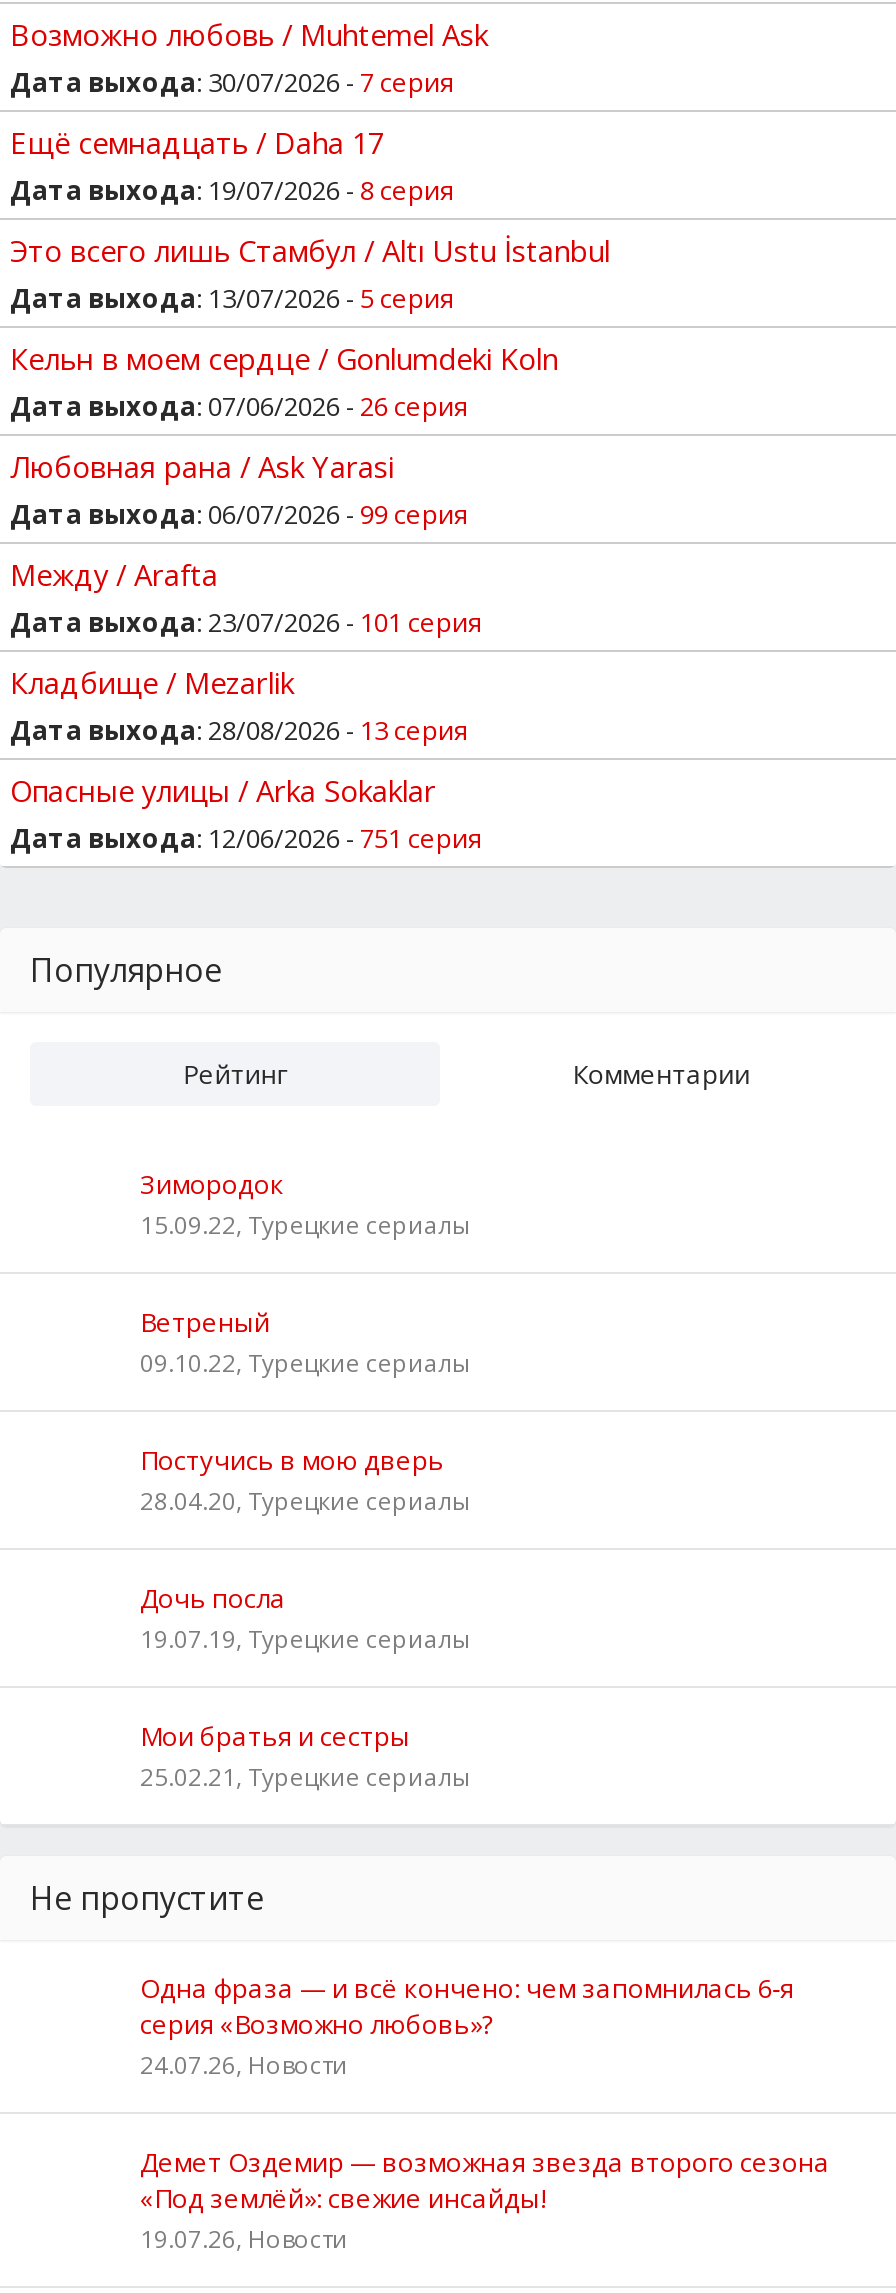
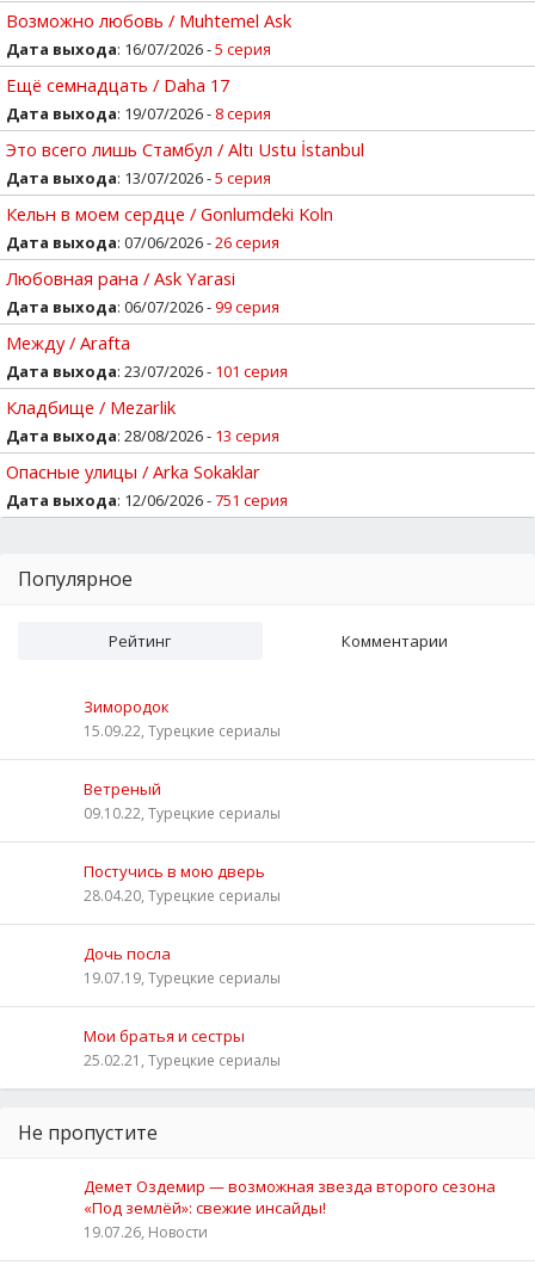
- Дата выхода: 30/07/2026 - 7 серия
+ Дата выхода: 16/07/2026 - 5 серия

- Одна фраза — и всё кончено: чем запомнилась 6‑я
- серия «Возможно любовь»?
- 24.07.26, Новости
